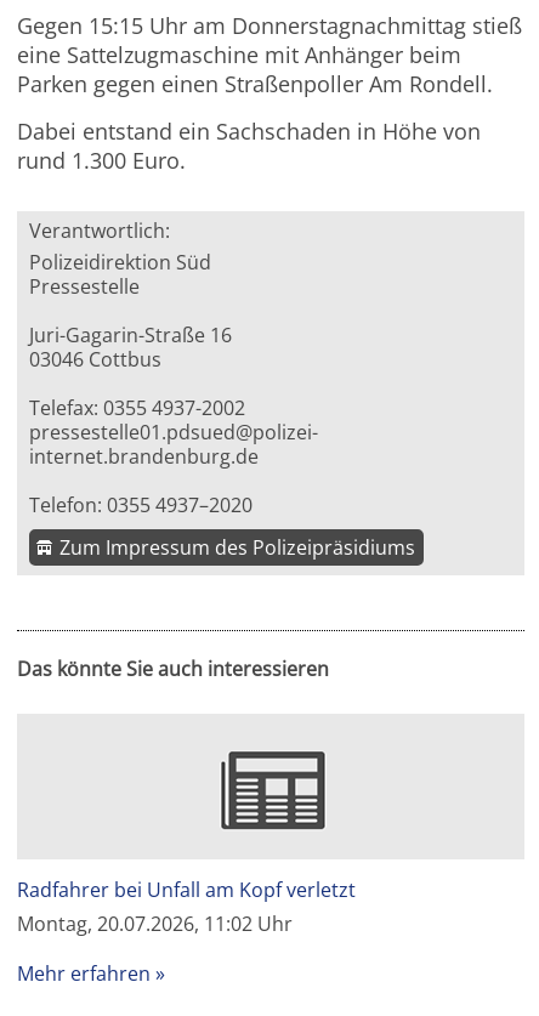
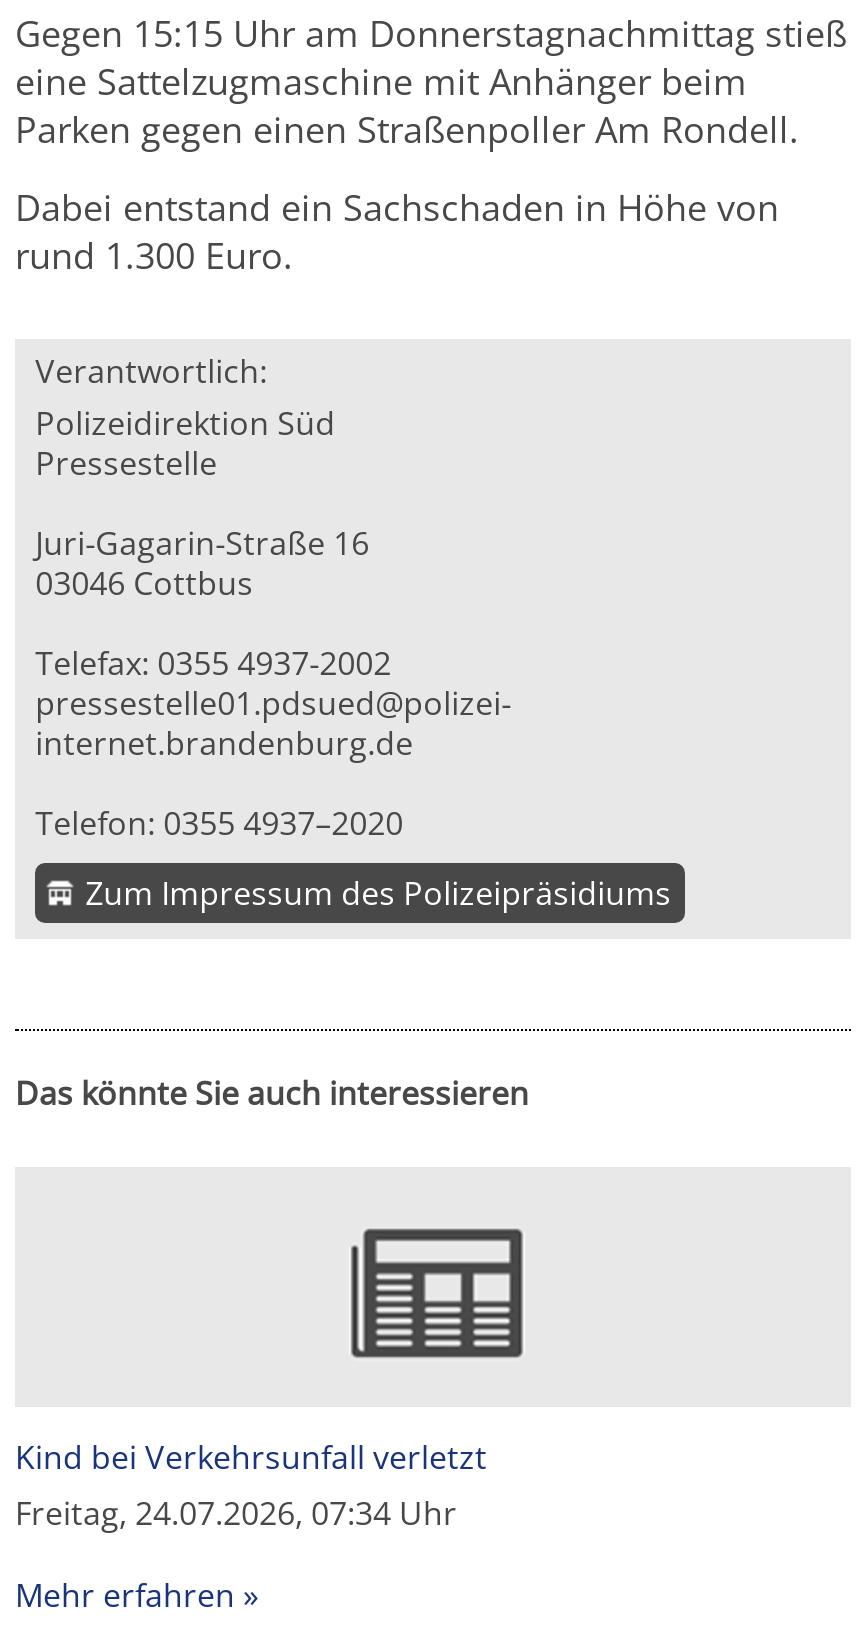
- Radfahrer bei Unfall am Kopf verletzt
- Montag, 20.07.2026, 11:02 Uhr
+ Kind bei Verkehrsunfall verletzt
+ Freitag, 24.07.2026, 07:34 Uhr
